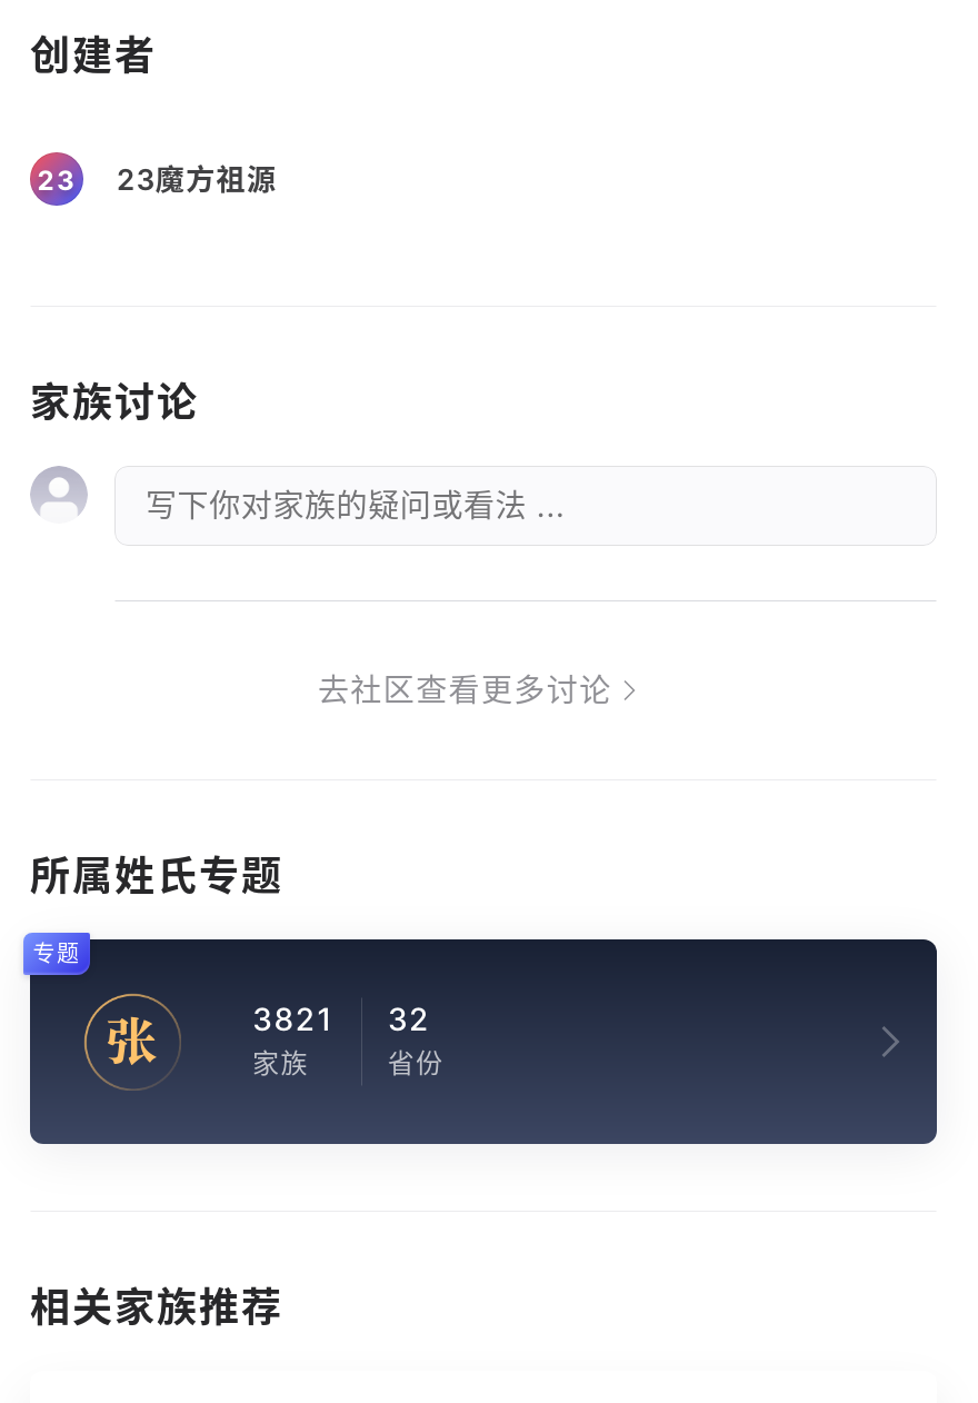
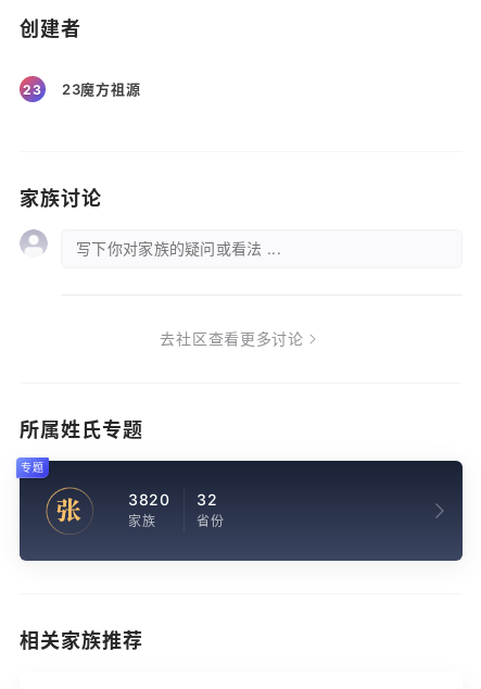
- 3821 32
+ 3820 32
